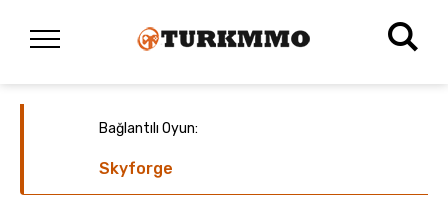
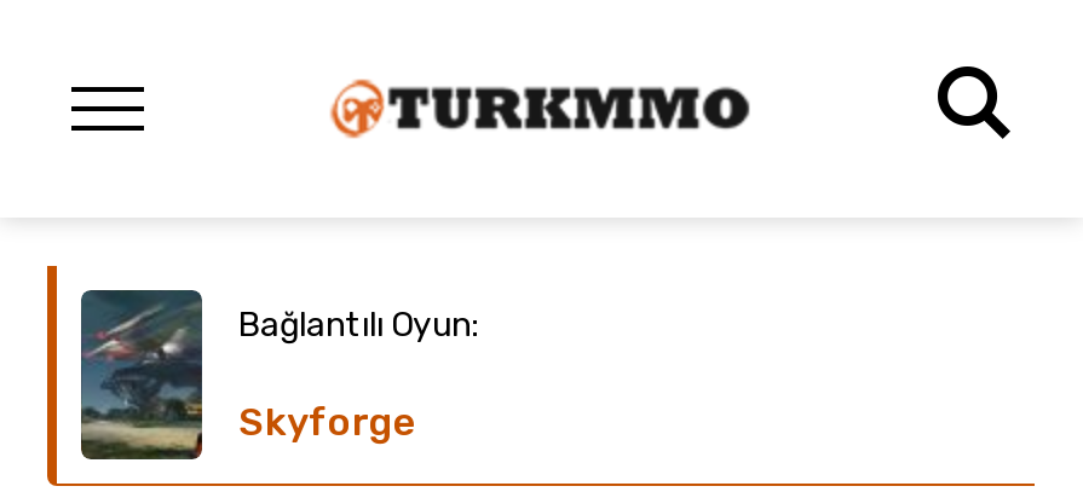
+ [image]
